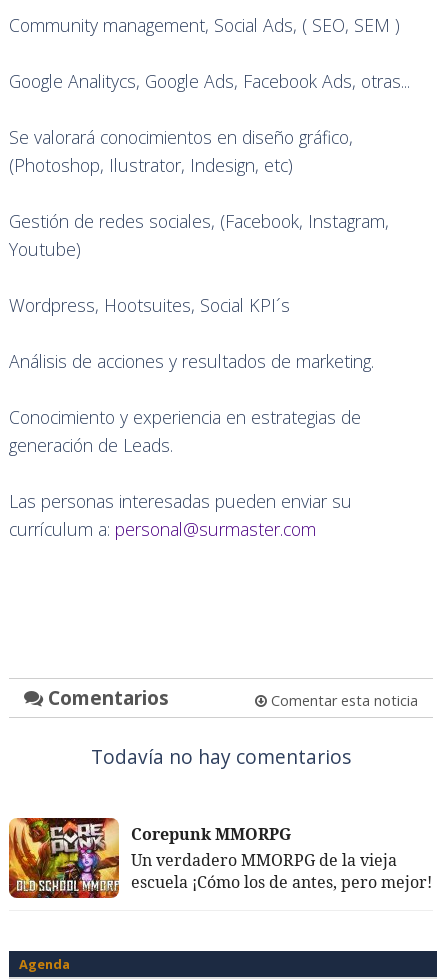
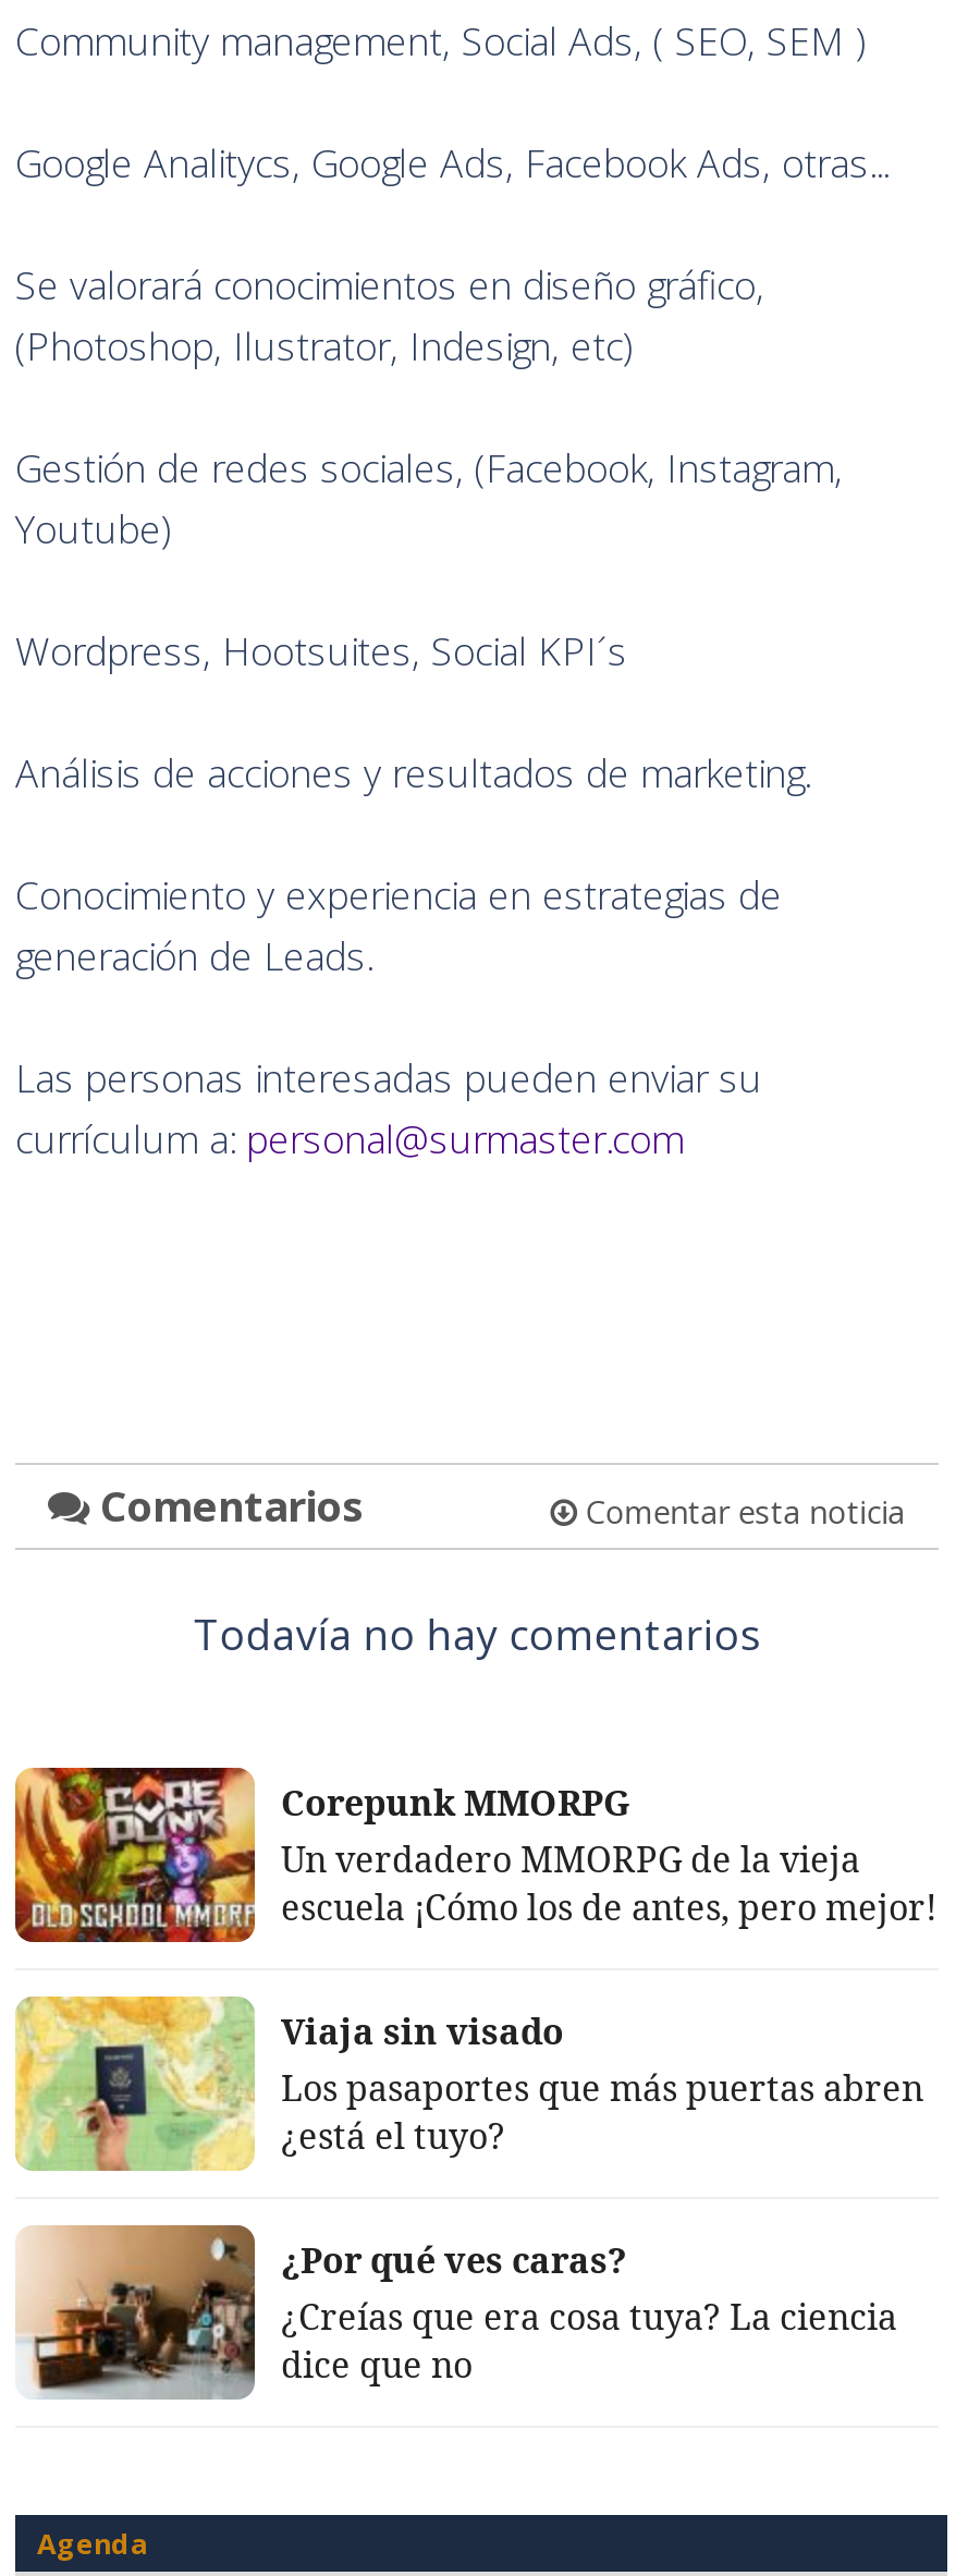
+ [image]
+ Viaja sin visado
+ Los pasaportes que más puertas abren
+ ¿está el tuyo?
+ ¿Por qué ves caras?
+ ¿Creías que era cosa tuya? La ciencia
+ dice que no

+ [image]
